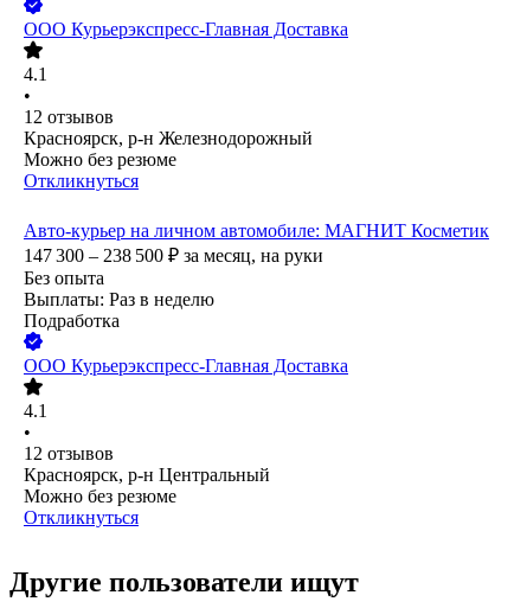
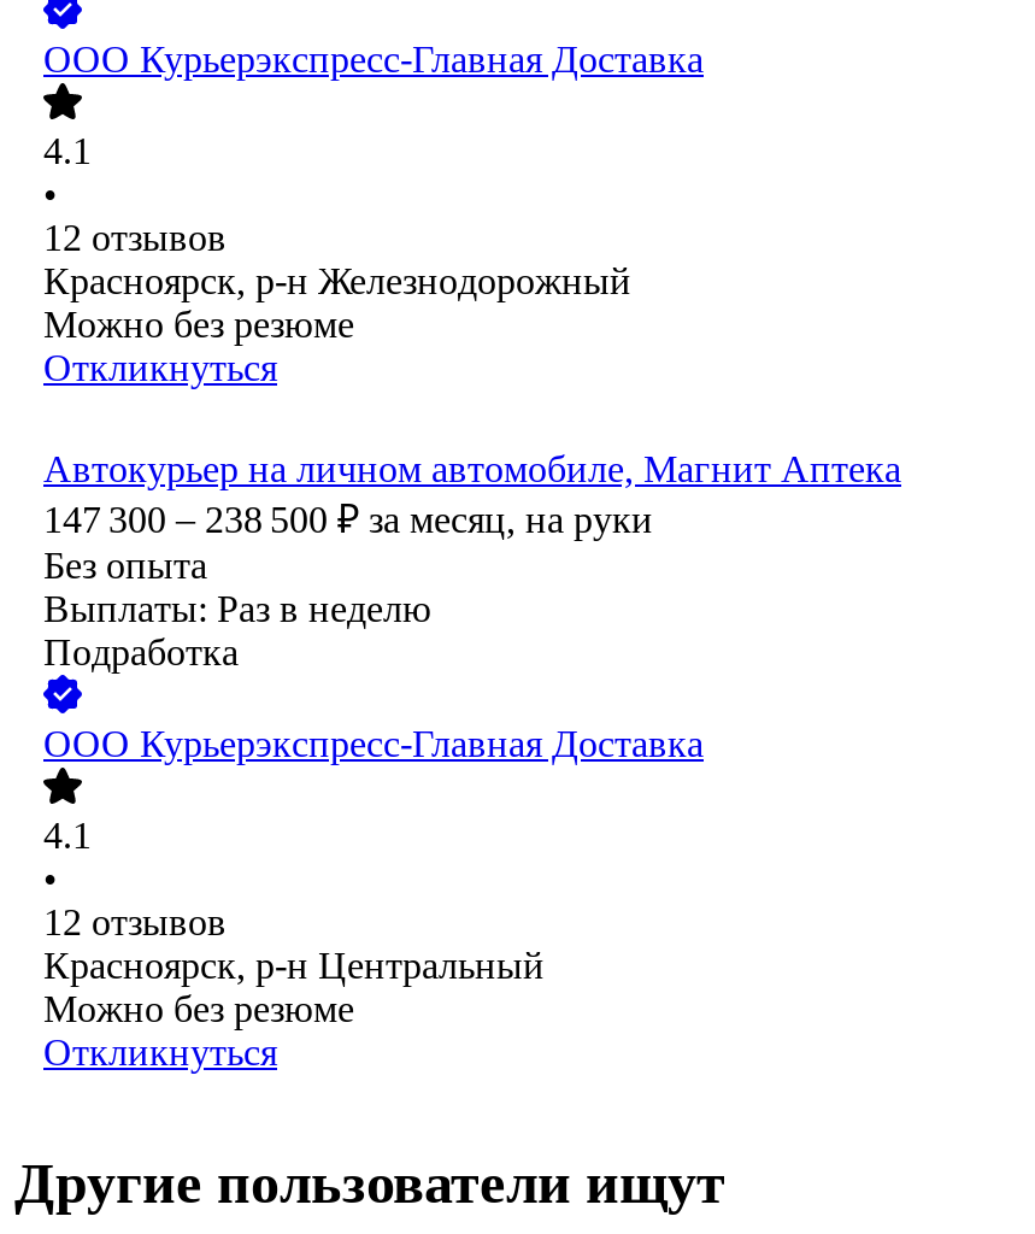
- Авто-курьер на личном автомобиле: МАГНИТ Косметик
+ Автокурьер на личном автомобиле, Магнит Аптека
